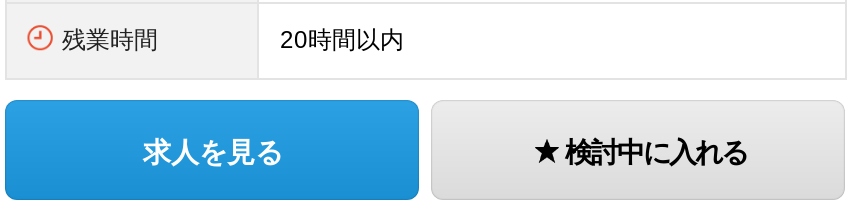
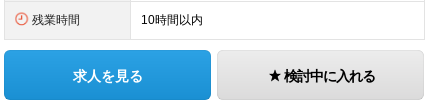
- 20時間以内
+ 10時間以内
